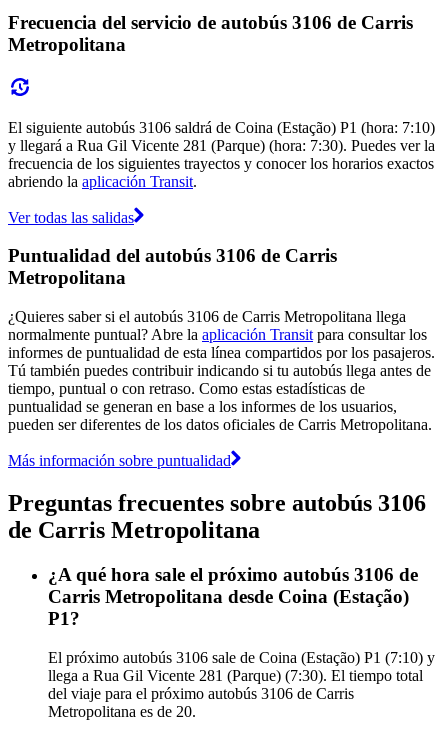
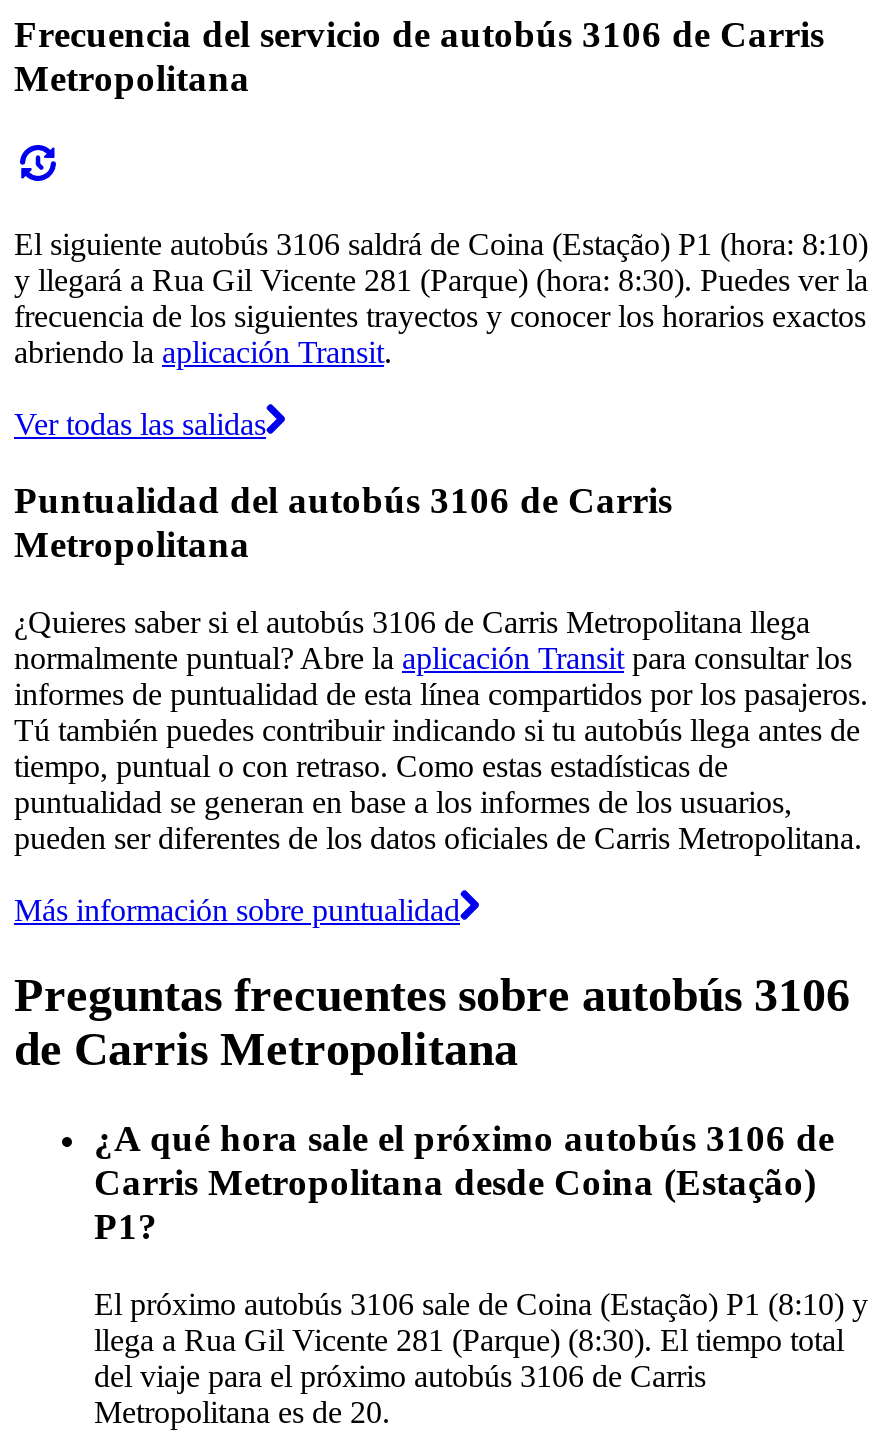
- El siguiente autobús 3106 saldrá de Coina (Estação) P1 (hora: 7:10)
+ El siguiente autobús 3106 saldrá de Coina (Estação) P1 (hora: 8:10)

- y llegará a Rua Gil Vicente 281 (Parque) (hora: 7:30). Puedes ver la
+ y llegará a Rua Gil Vicente 281 (Parque) (hora: 8:30). Puedes ver la

- El próximo autobús 3106 sale de Coina (Estação) P1 (7:10) y
+ El próximo autobús 3106 sale de Coina (Estação) P1 (8:10) y

- llega a Rua Gil Vicente 281 (Parque) (7:30). El tiempo total
+ llega a Rua Gil Vicente 281 (Parque) (8:30). El tiempo total
